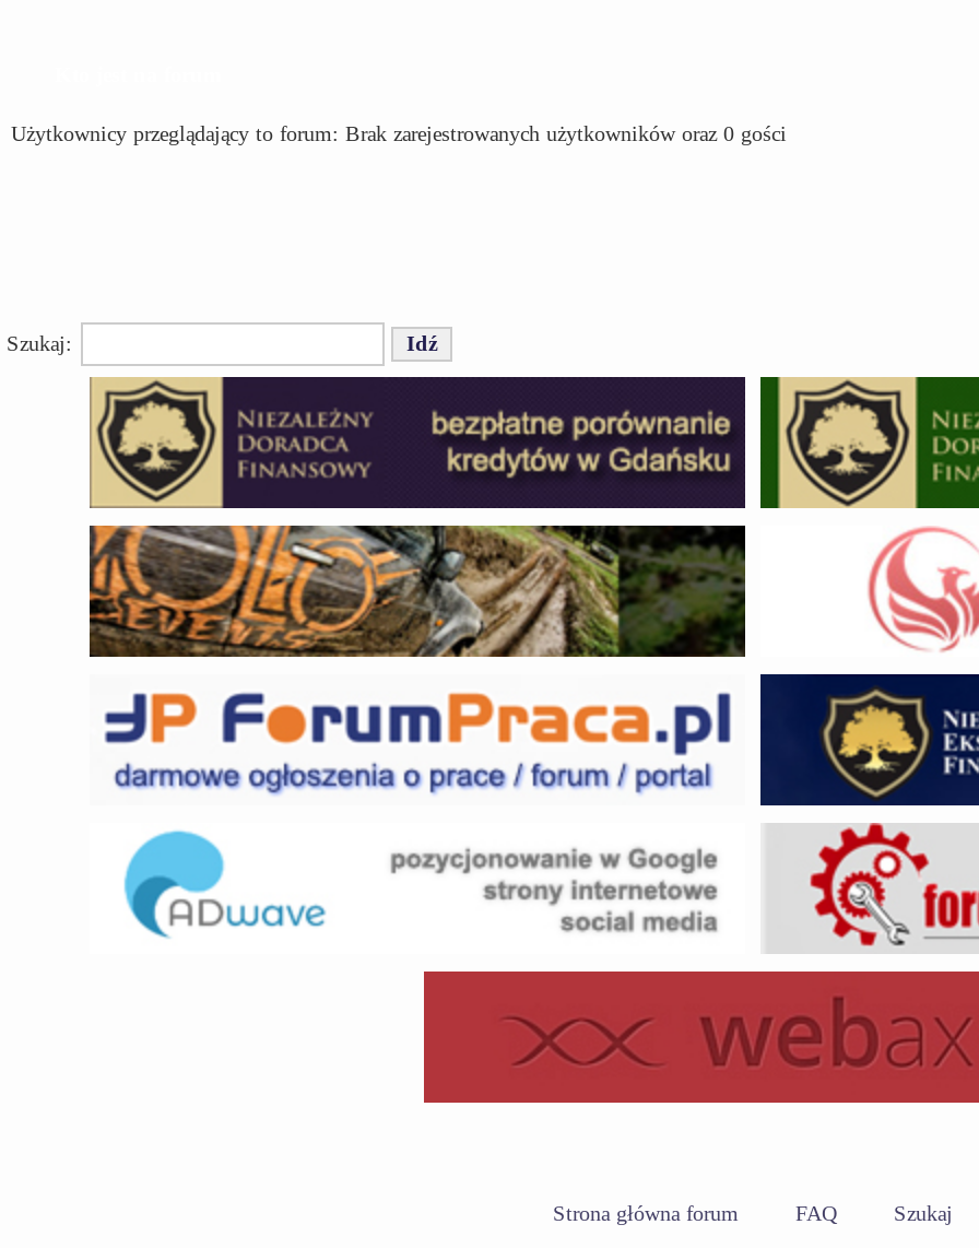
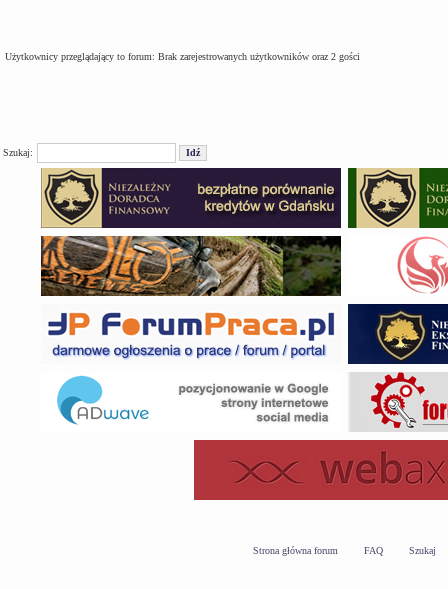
- Użytkownicy przeglądający to forum: Brak zarejestrowanych użytkowników oraz 0 gości
+ Użytkownicy przeglądający to forum: Brak zarejestrowanych użytkowników oraz 2 gości
